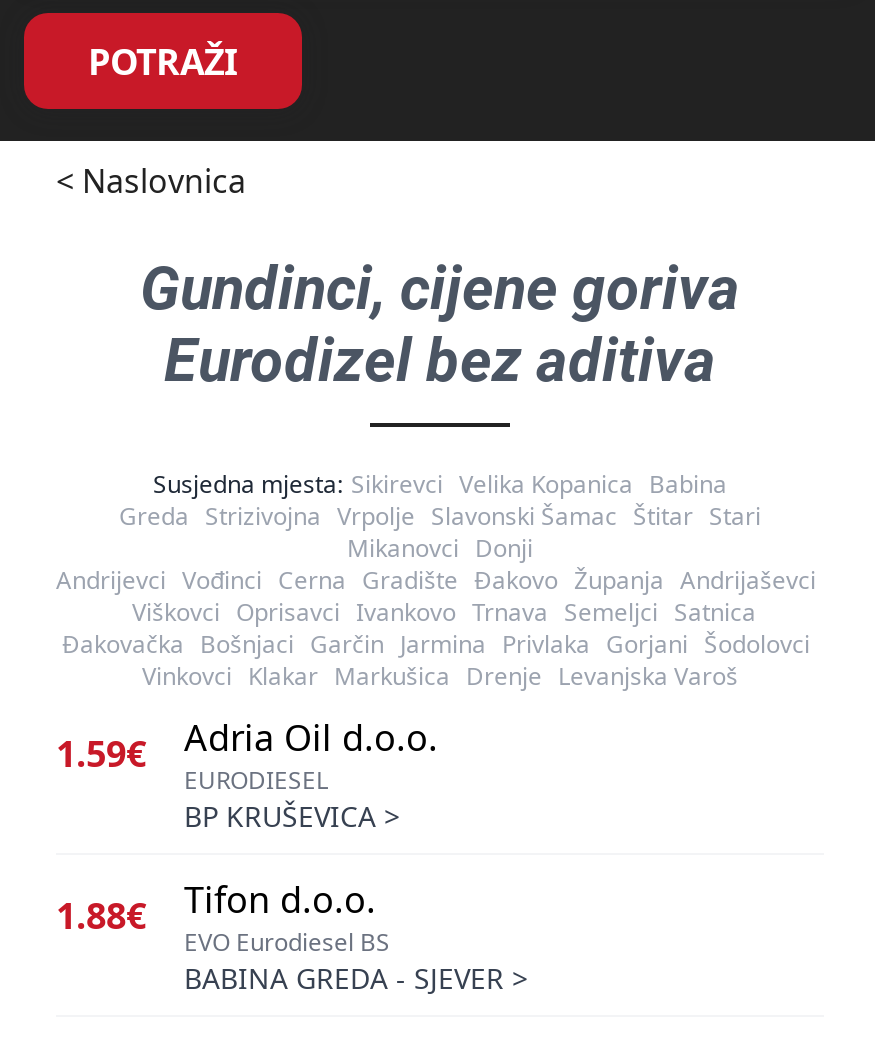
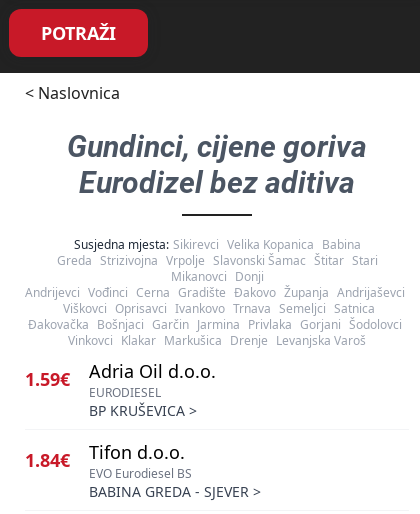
- 1.88€ Tifon d.o.o.
+ 1.84€ Tifon d.o.o.
